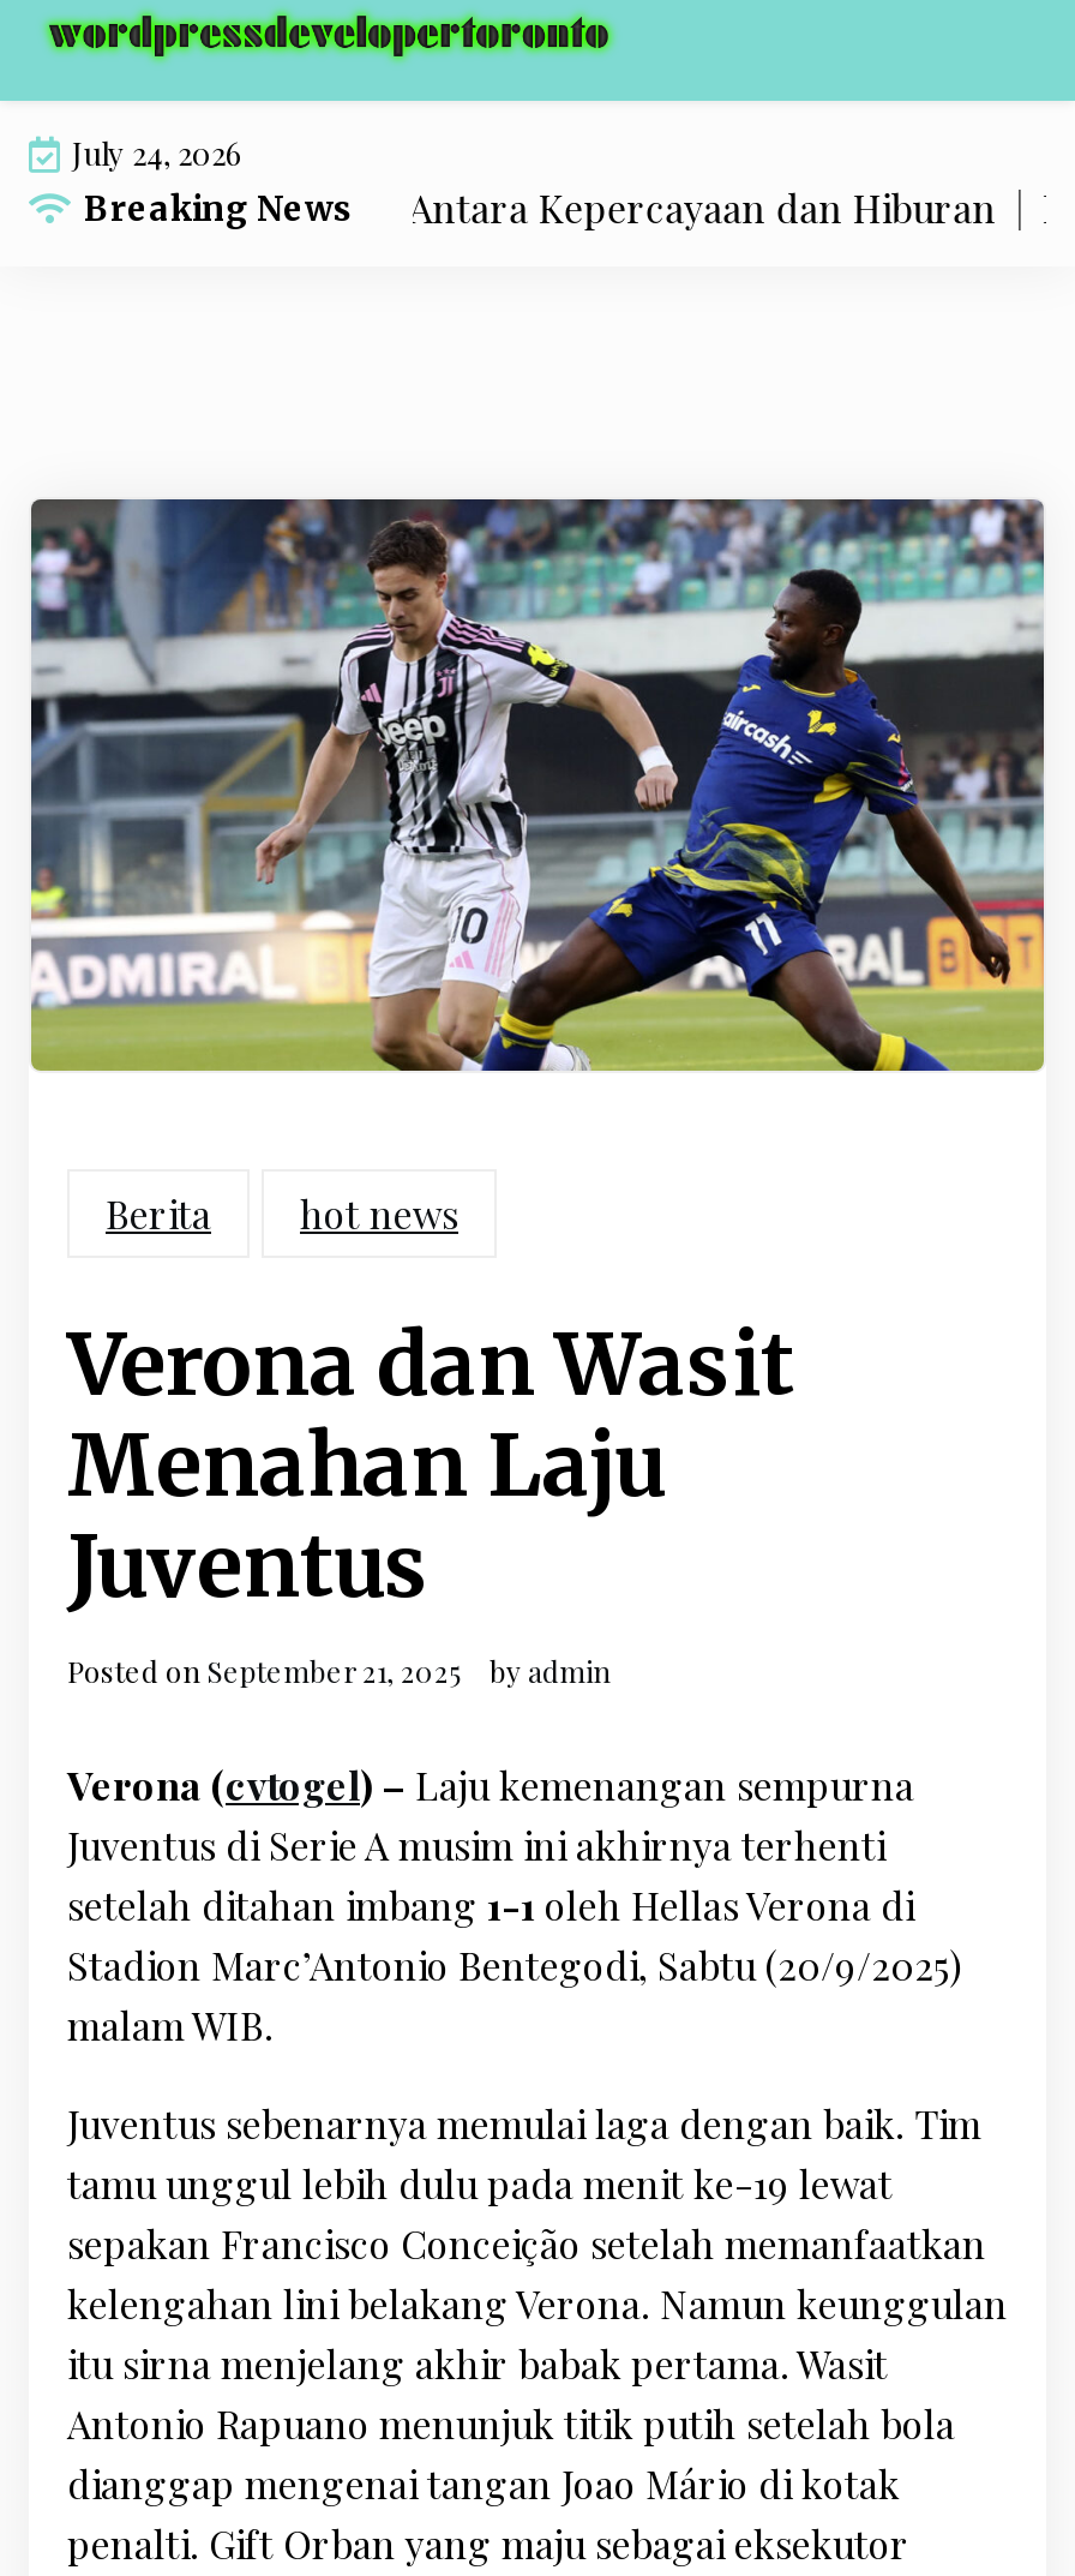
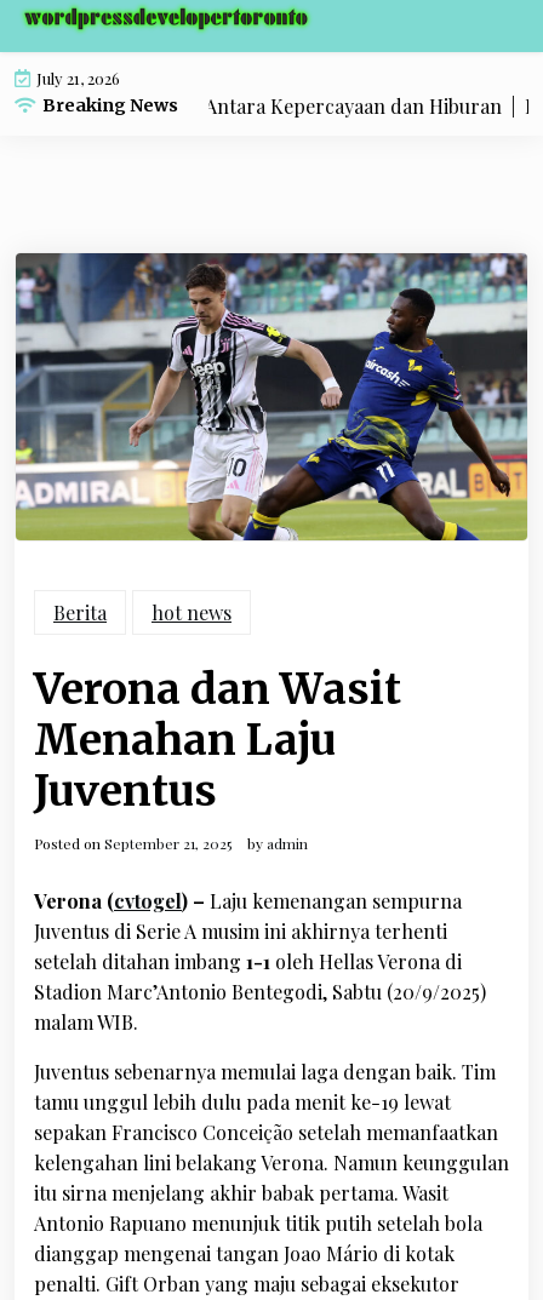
- July 24, 2026
+ July 21, 2026
